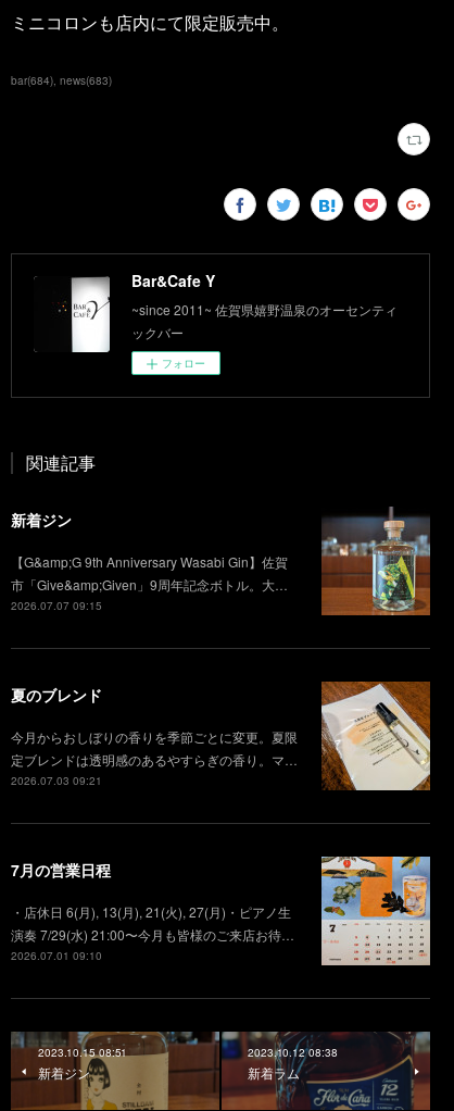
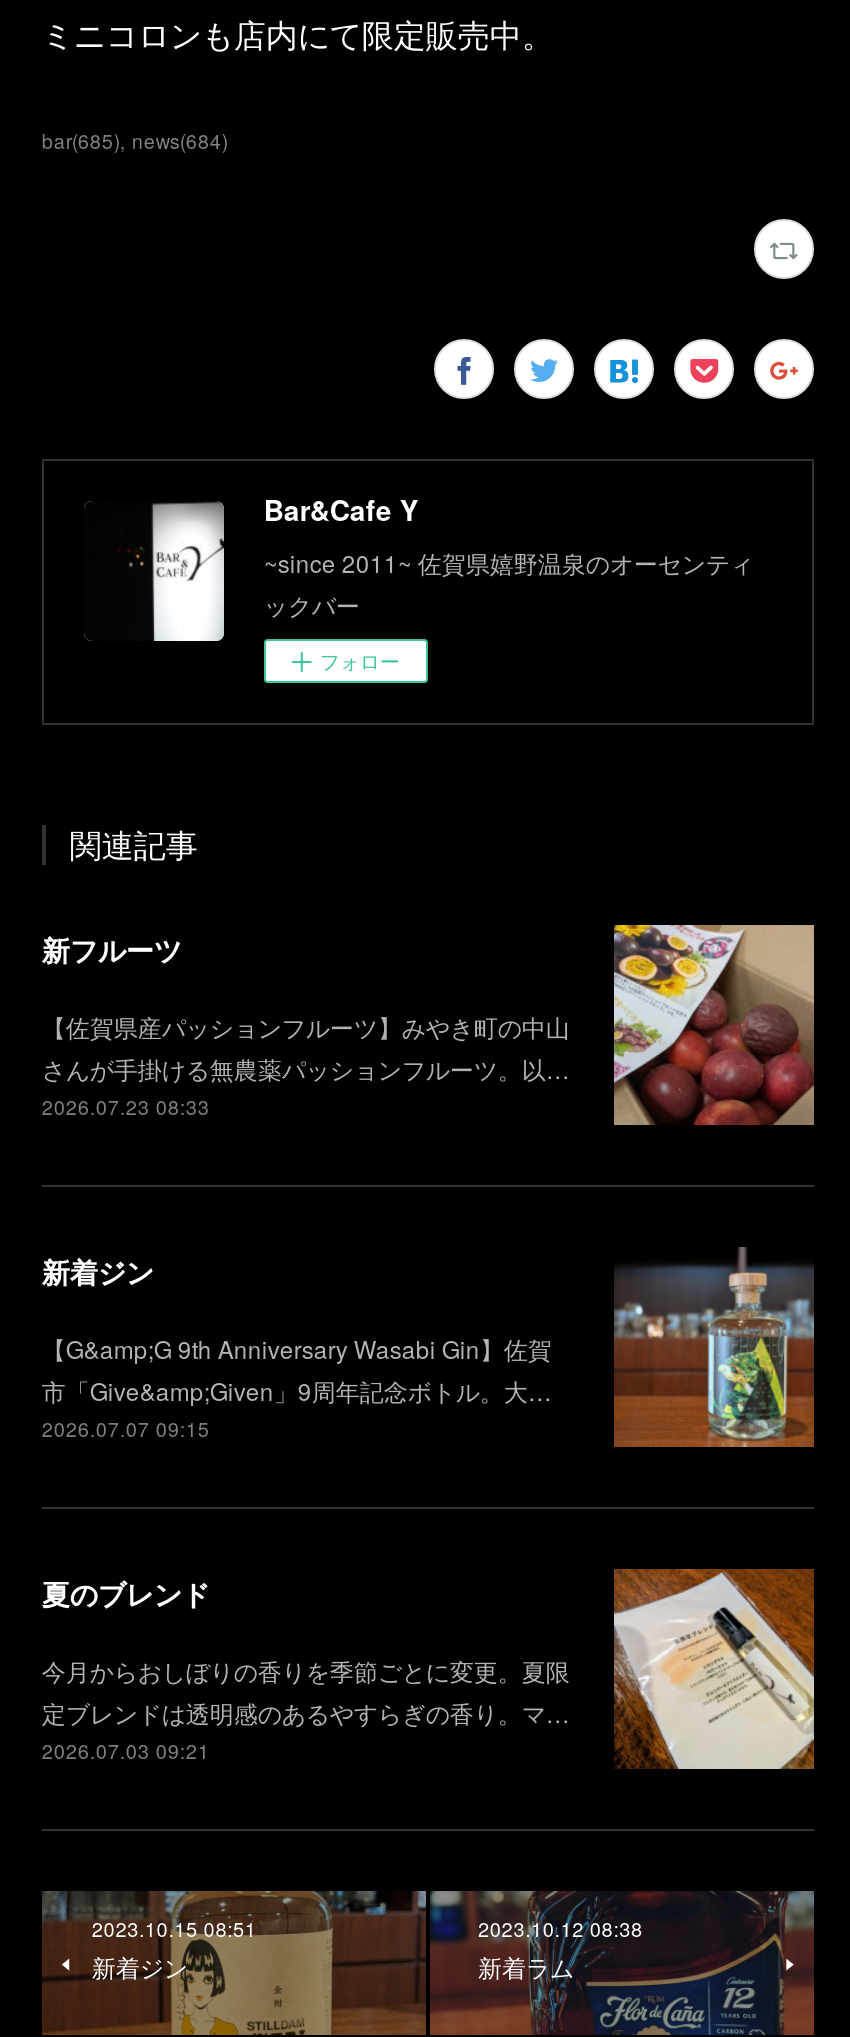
- bar(684) news(683)
+ bar(685) news(684)

+ [image]
+ 新フルーツ
+ 【佐賀県産パッションフルーツ】みやき町の中山
+ さんが手掛ける無農薬パッションフルーツ。以…
+ 2026.07.23 08:33

moved down: [image] | 新着ジン | 【G&amp;G 9th Anniversary Wasabi Gin】佐賀 | ... | 定ブレンドは透明感のあるやすらぎの香り。マ… | 2026.07.03 09:21

- [image]
- 7月の営業日程
- ・店休日 6(月), 13(月), 21(火), 27(月)・ピアノ生
- 演奏 7/29(水) 21:00〜今月も皆様のご来店お待…
- 2026.07.01 09:10
